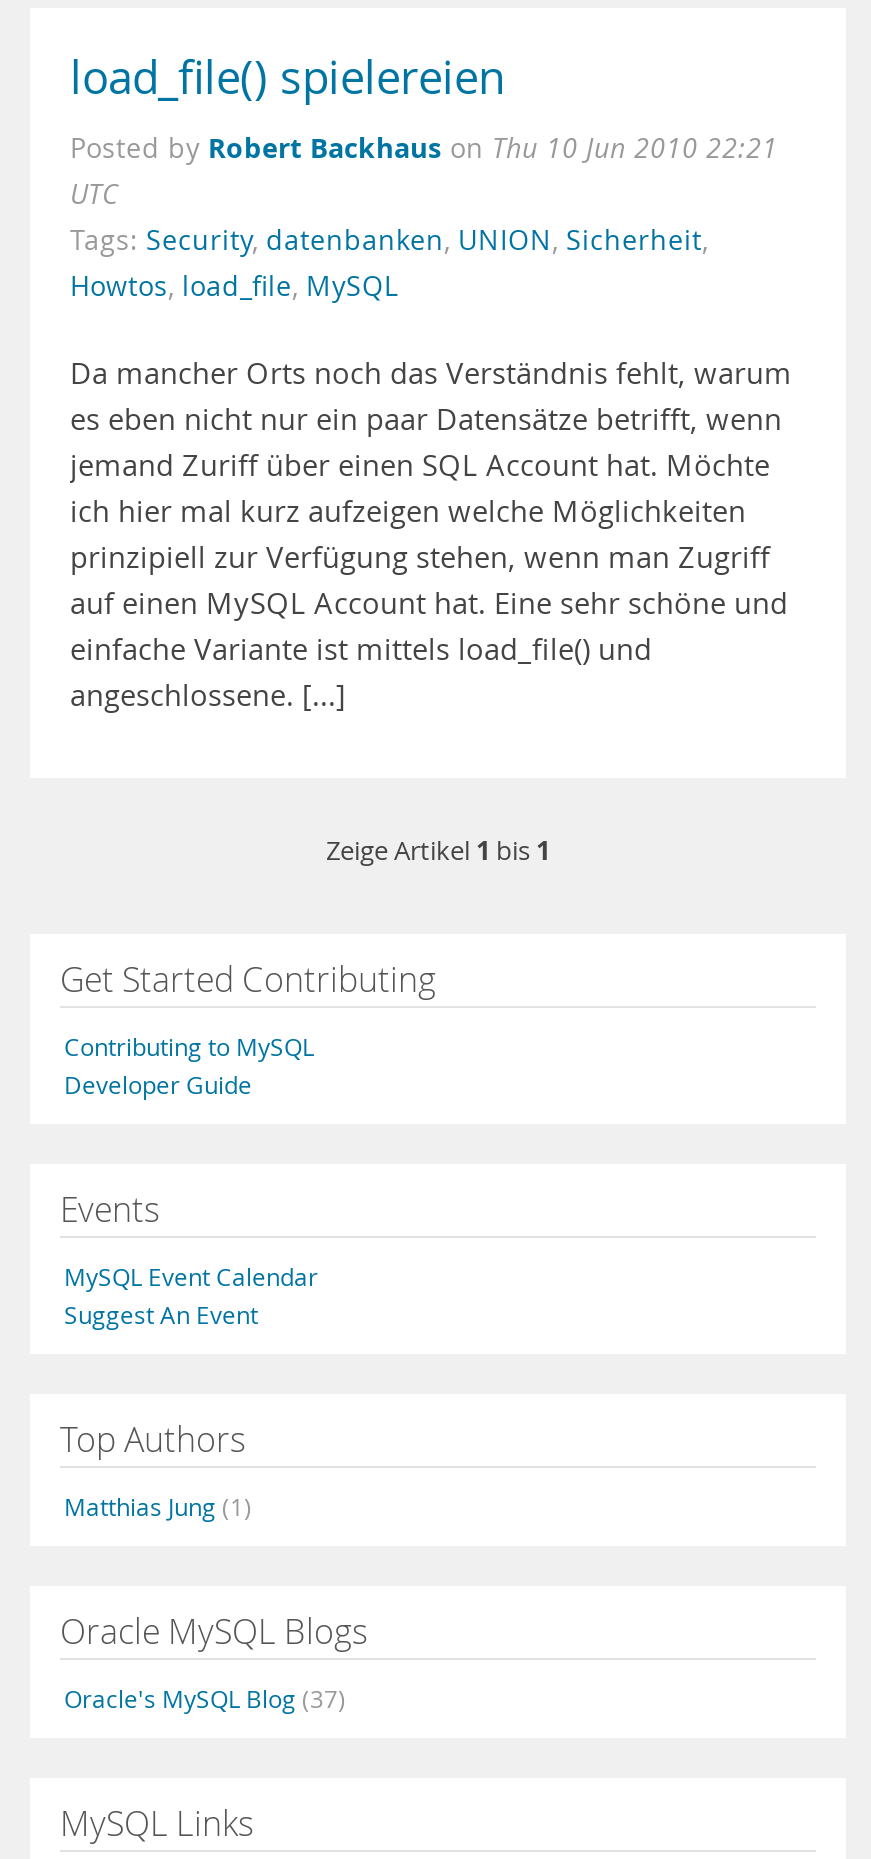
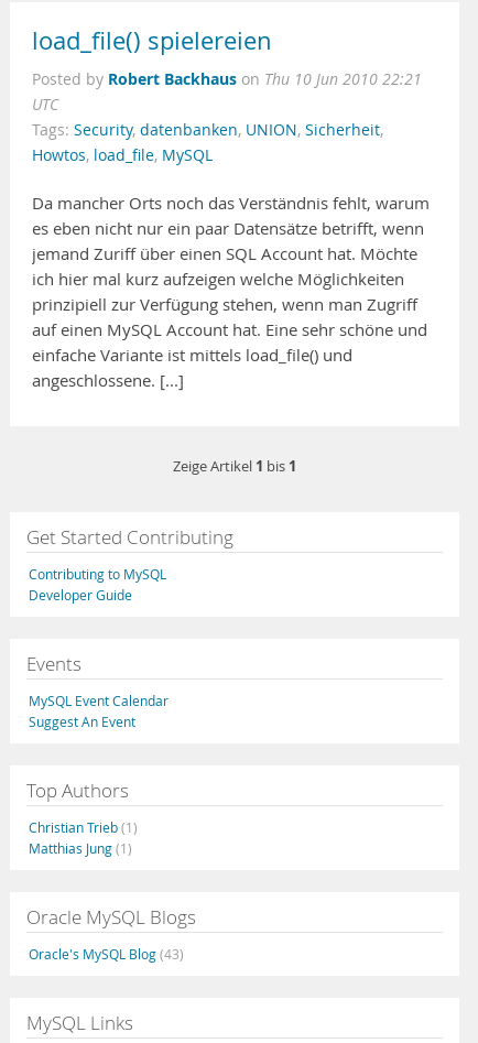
+ Christian Trieb (1)

- Oracle's MySQL Blog (37)
+ Oracle's MySQL Blog (43)
